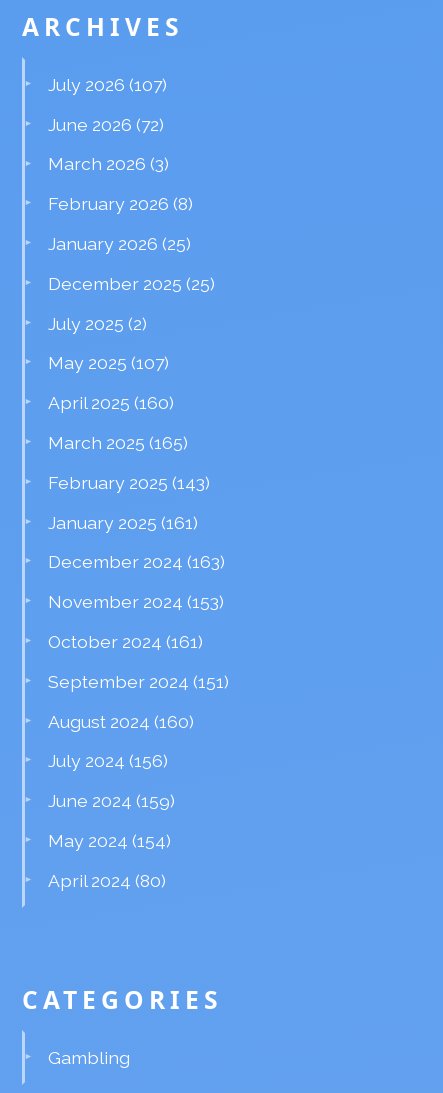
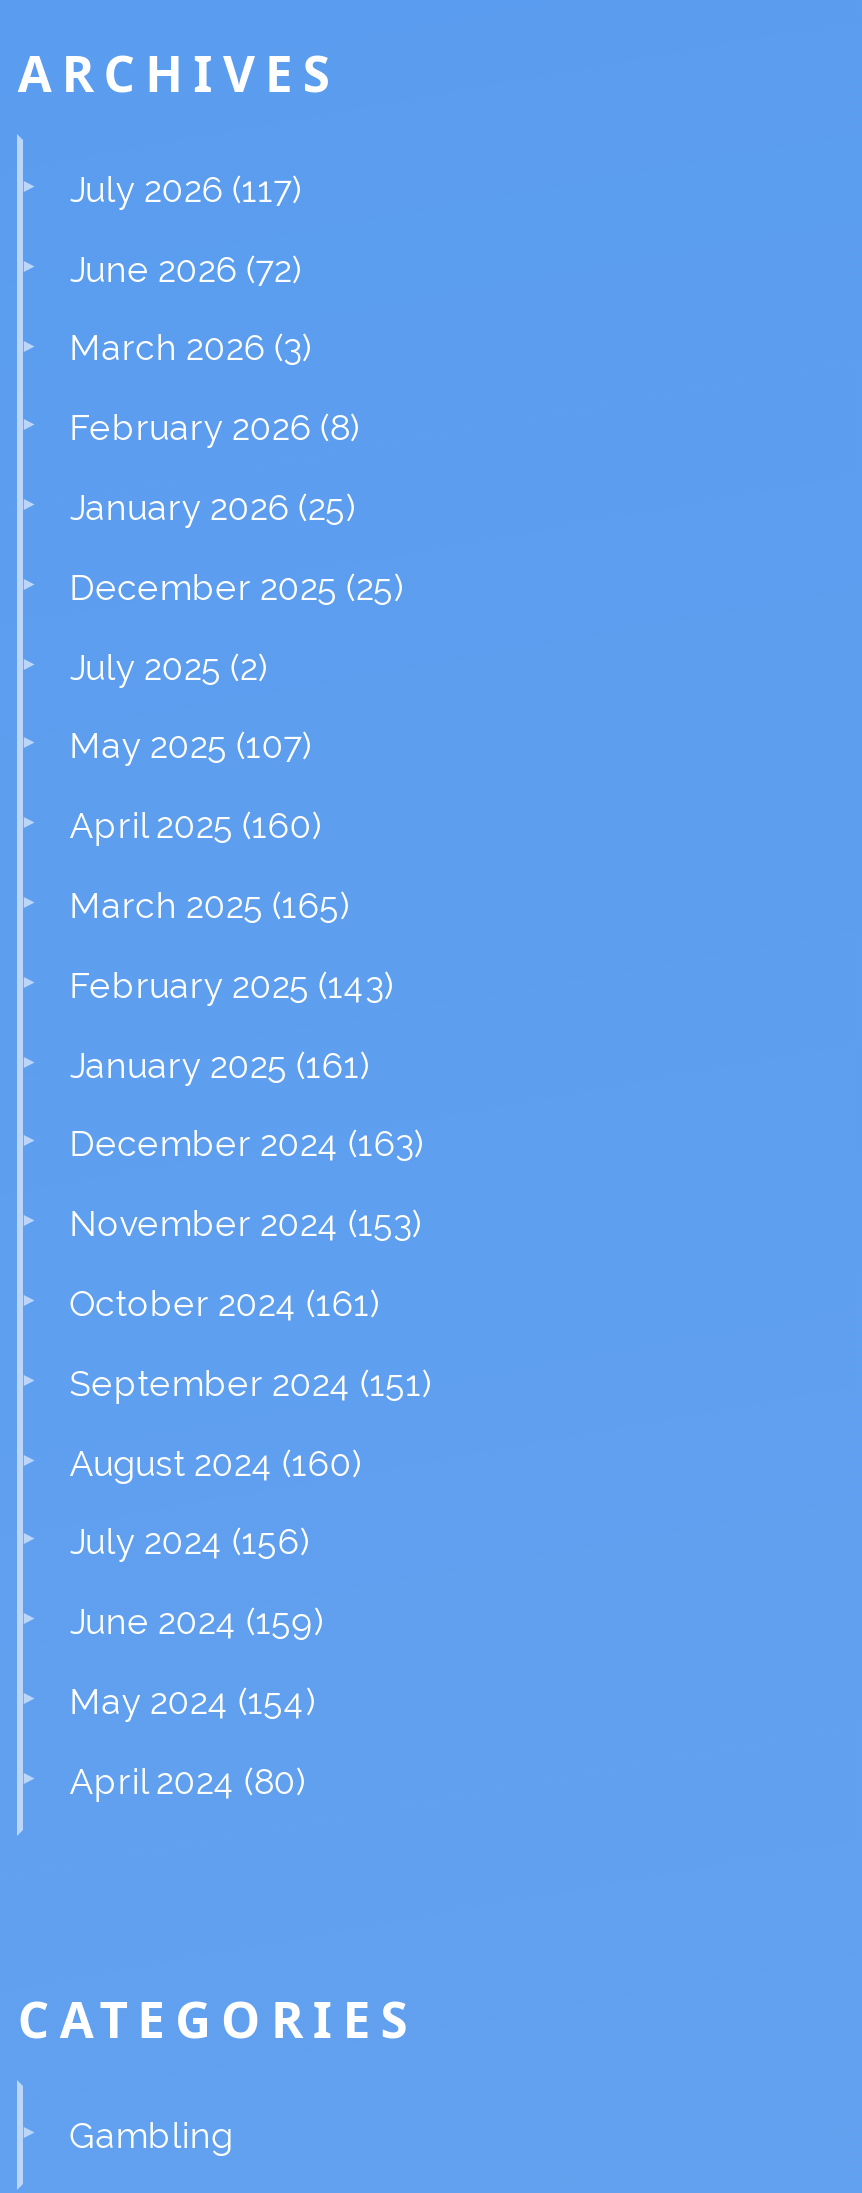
- July 2026 (107)
+ July 2026 (117)
